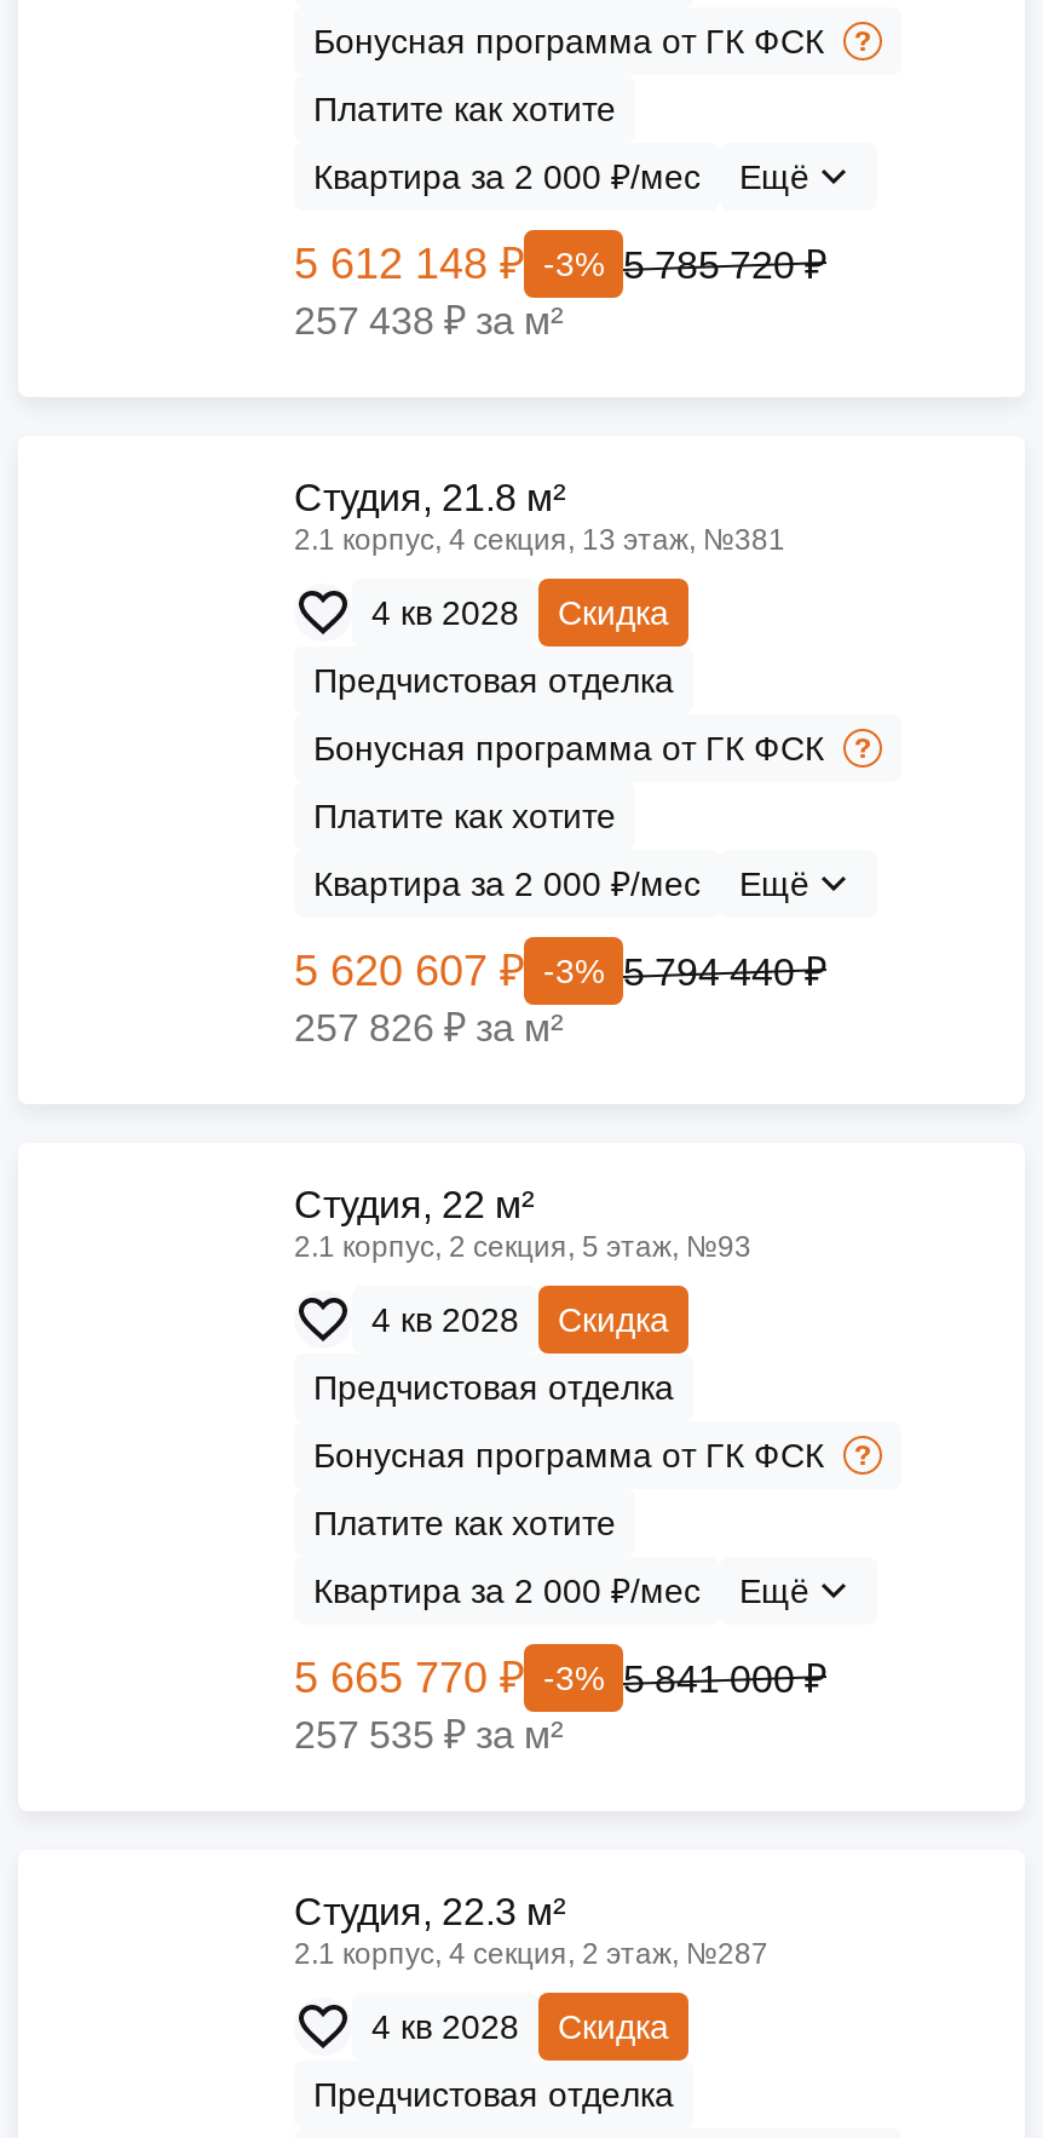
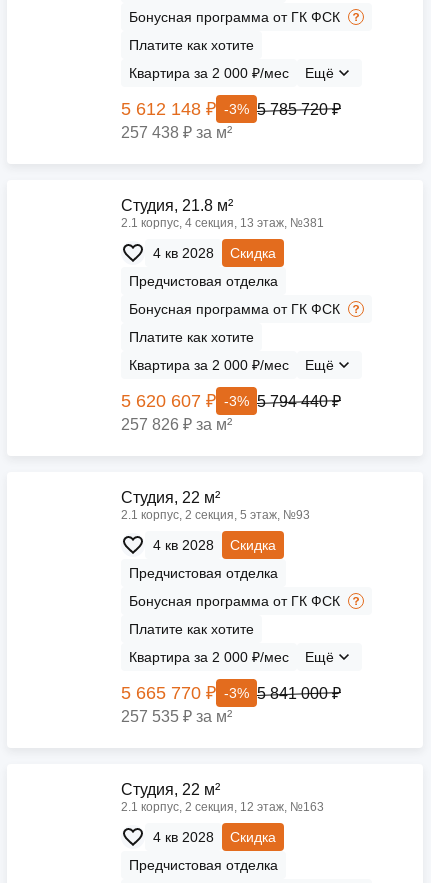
- Cтудия, 22.3 м²
+ Cтудия, 22 м²

- 2.1 корпус, 4 секция, 2 этаж, №287
+ 2.1 корпус, 2 секция, 12 этаж, №163
